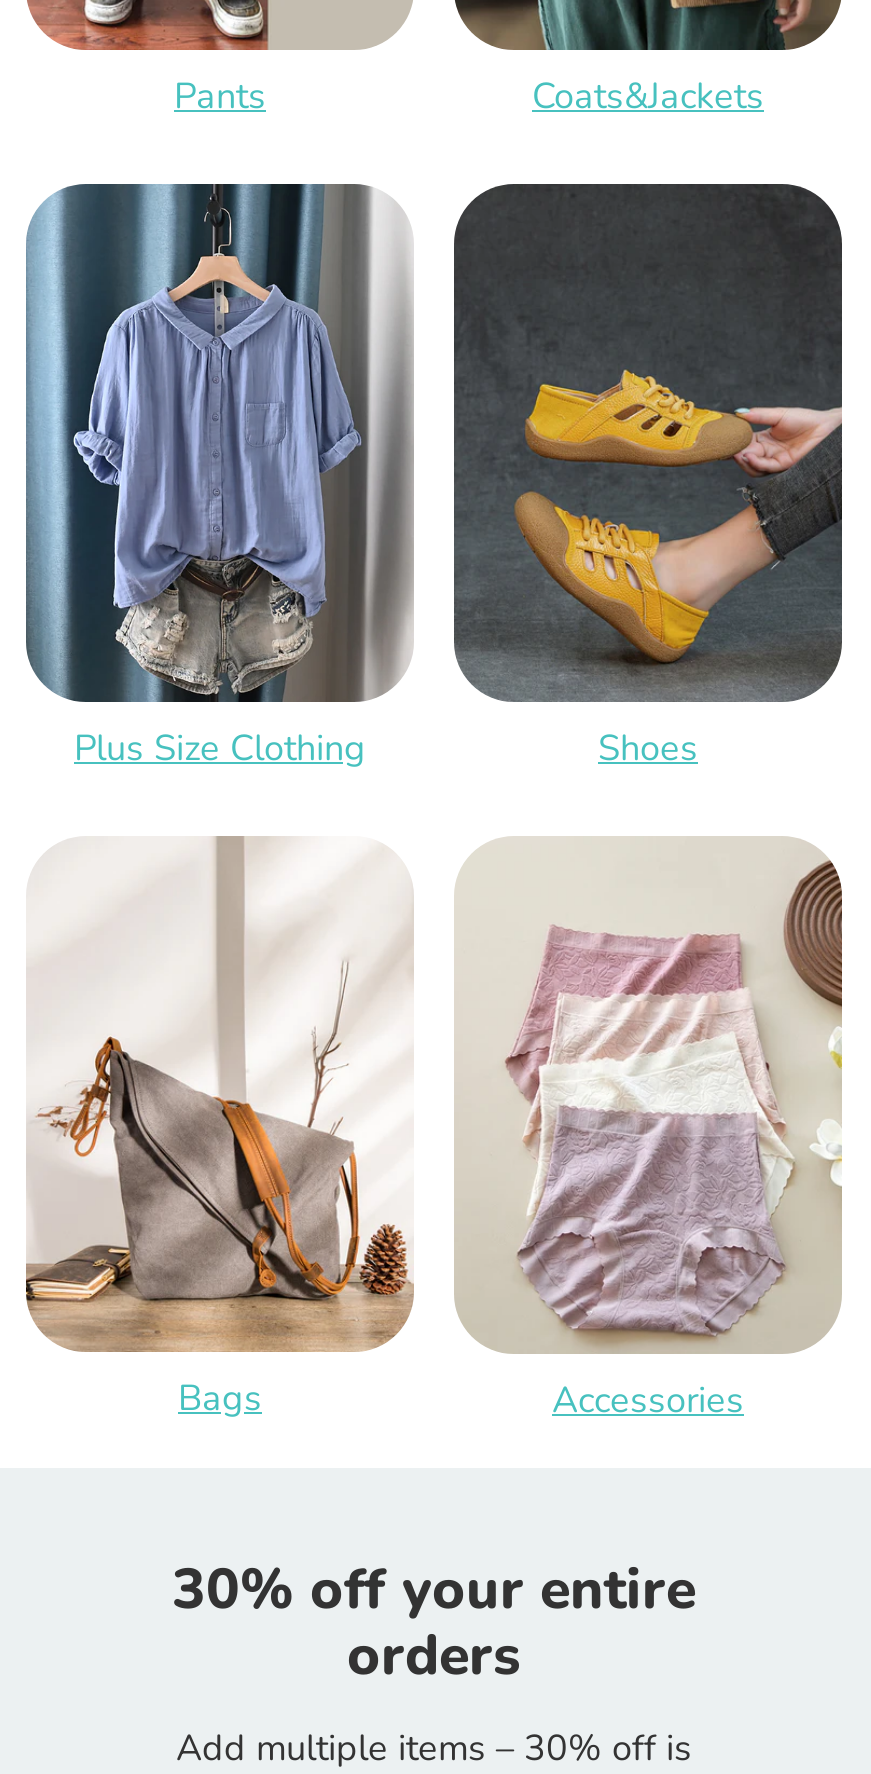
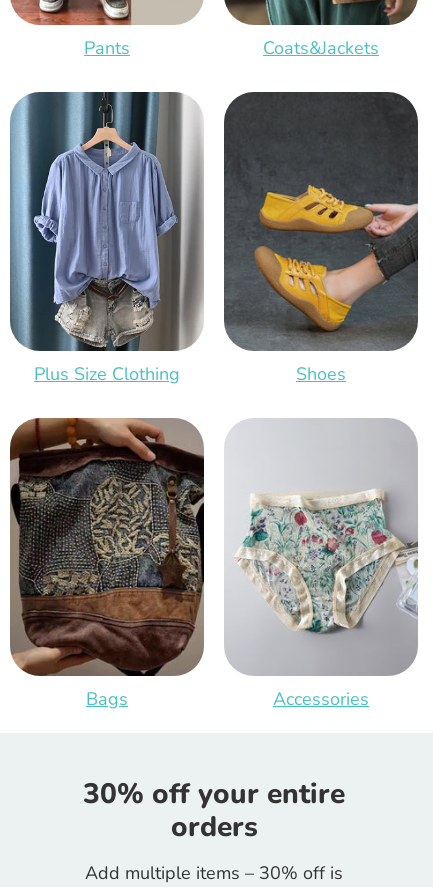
- [image]
+ [image]

- [image]
+ [image]
